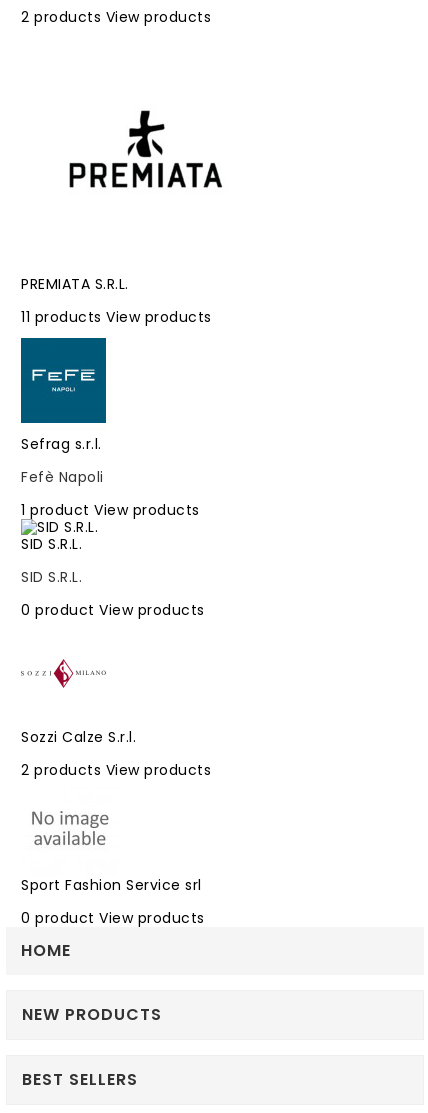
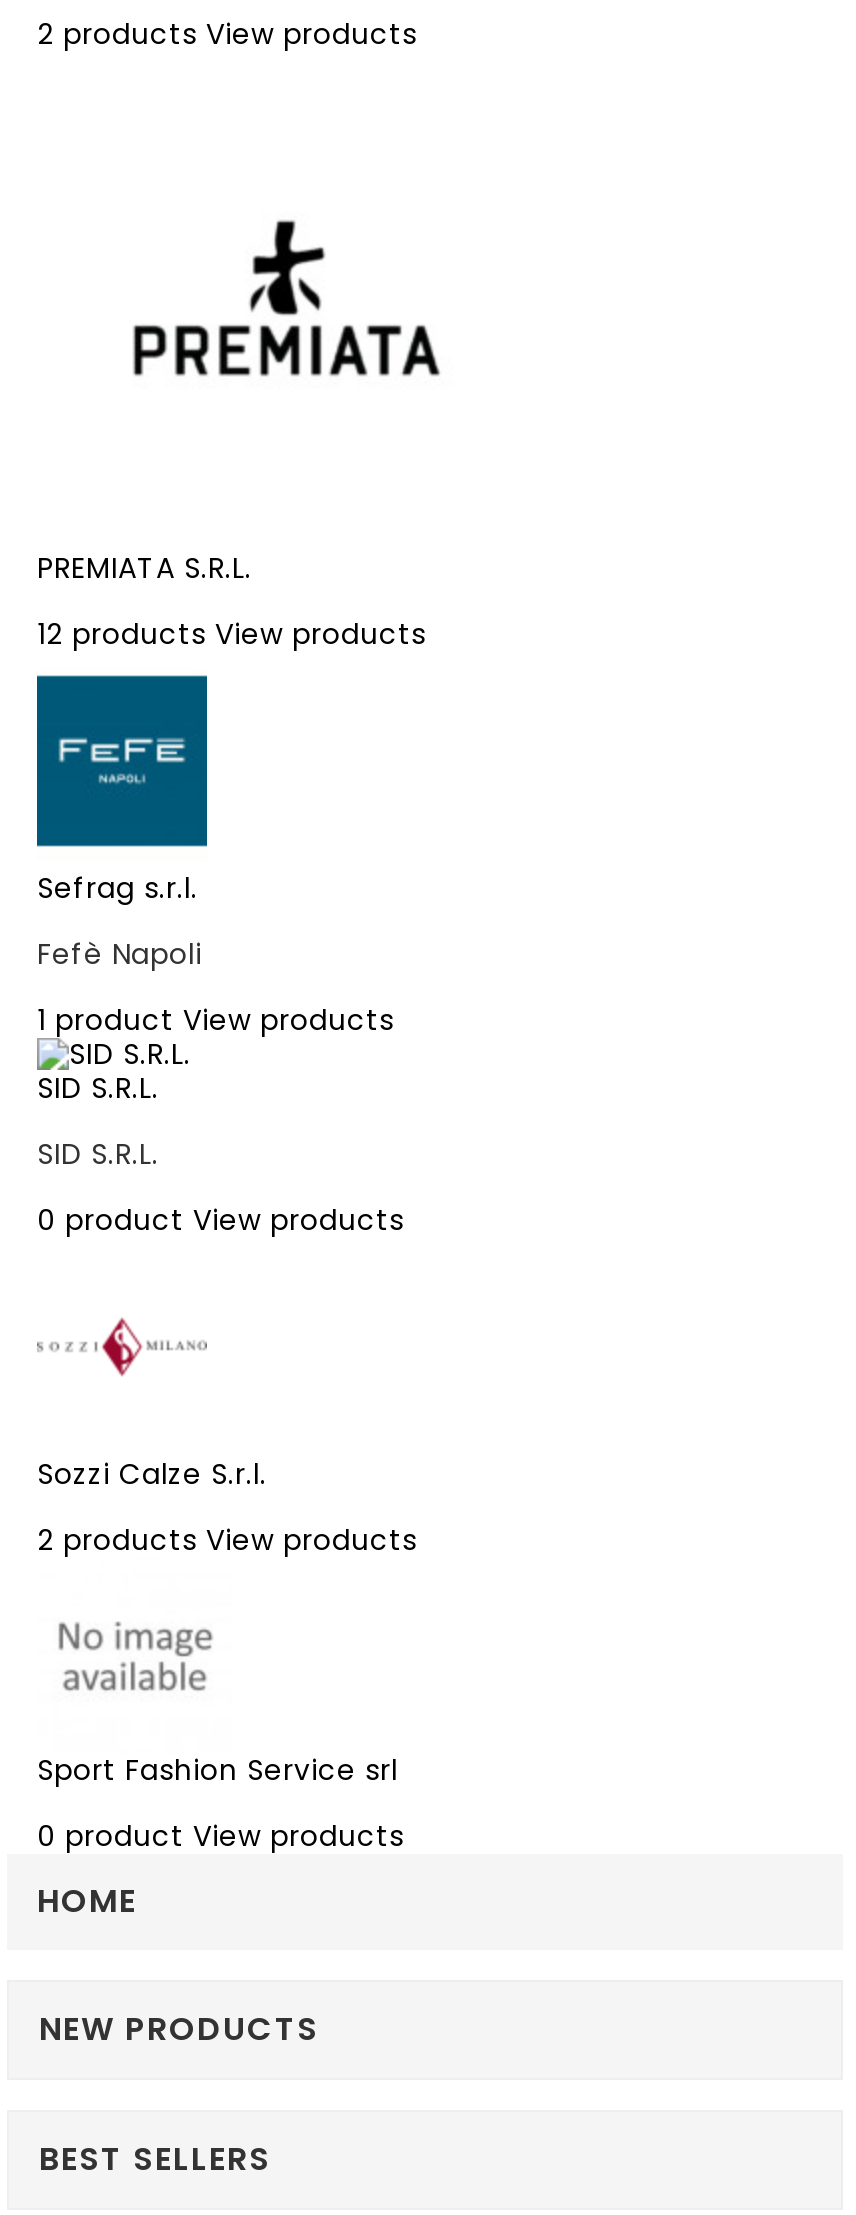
- 11 products View products
+ 12 products View products
